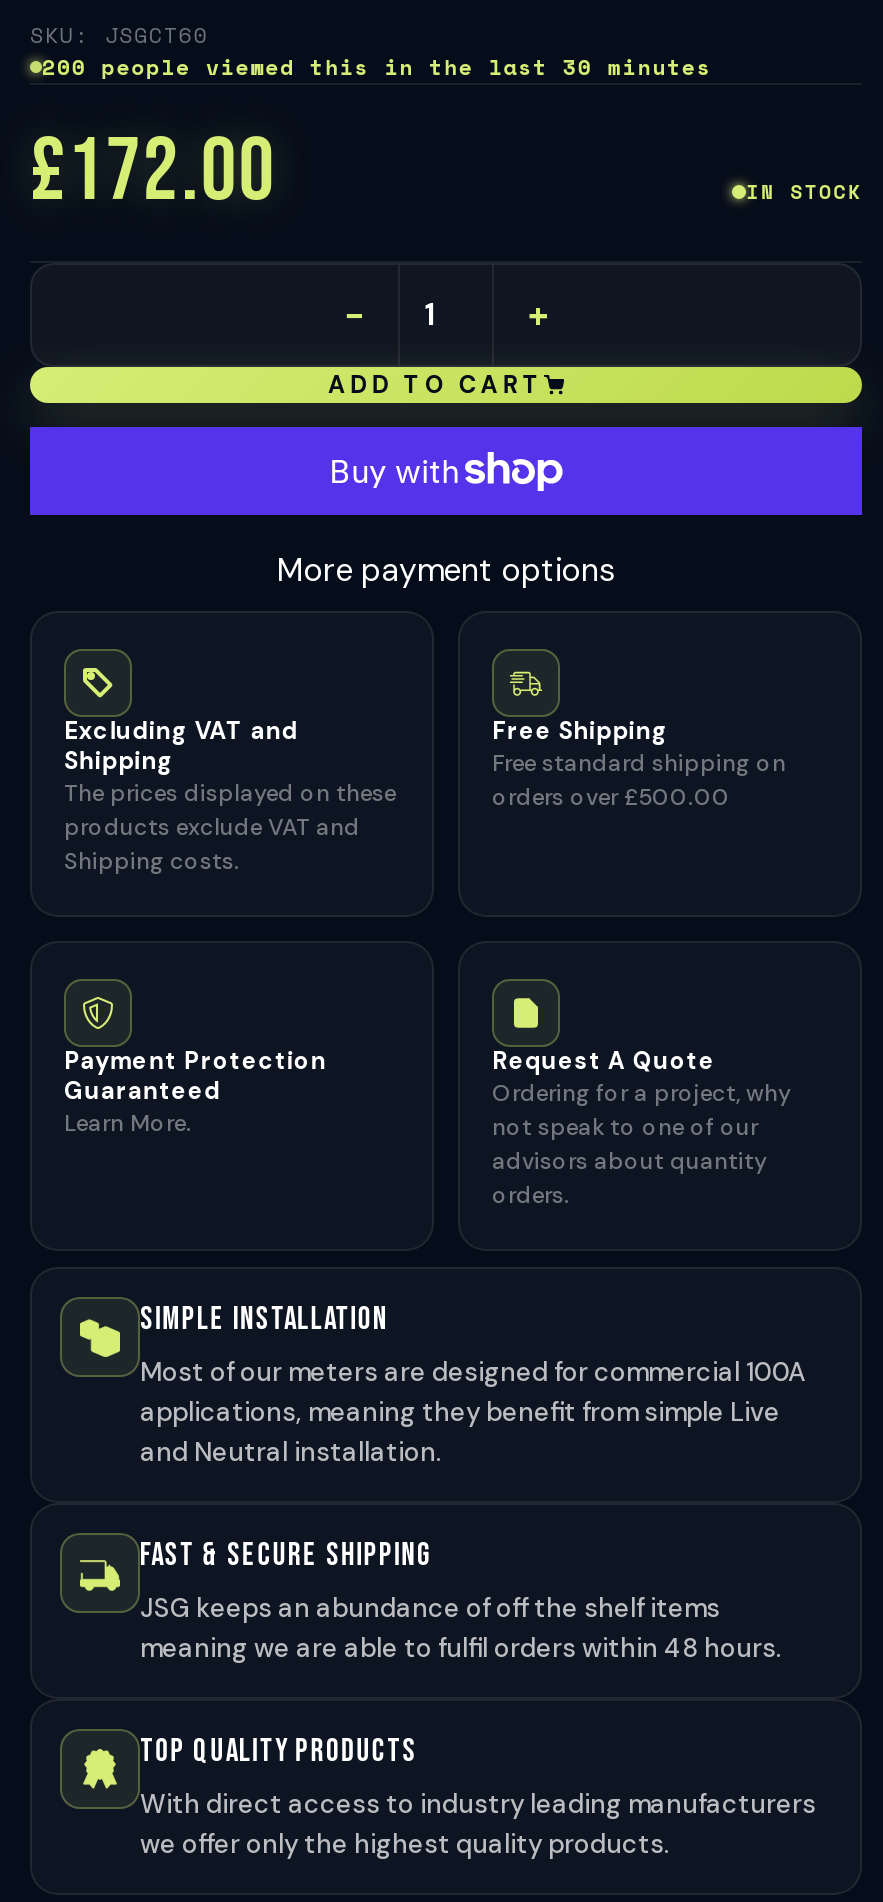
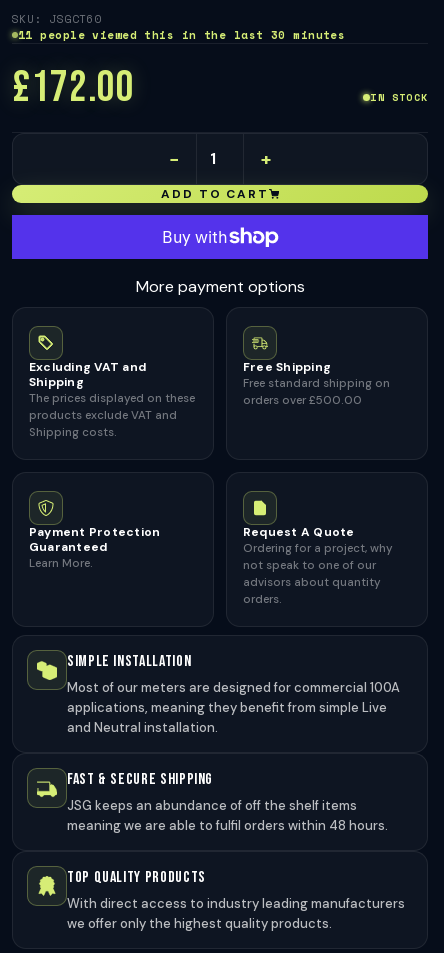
- 200 people viewed this in the last 30 minutes
+ 11 people viewed this in the last 30 minutes
